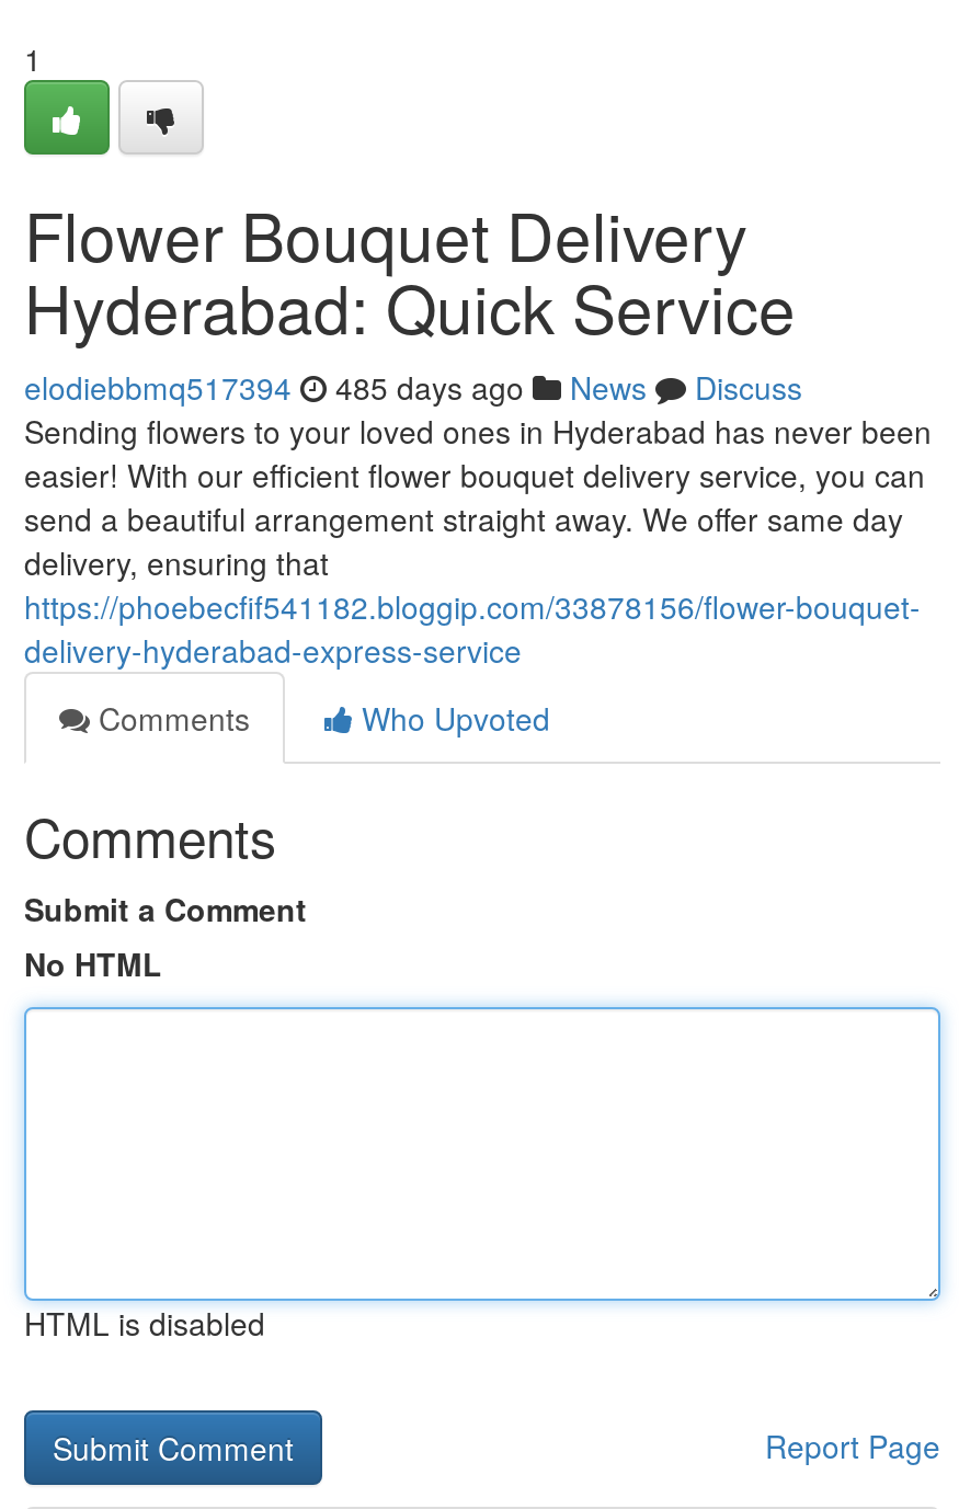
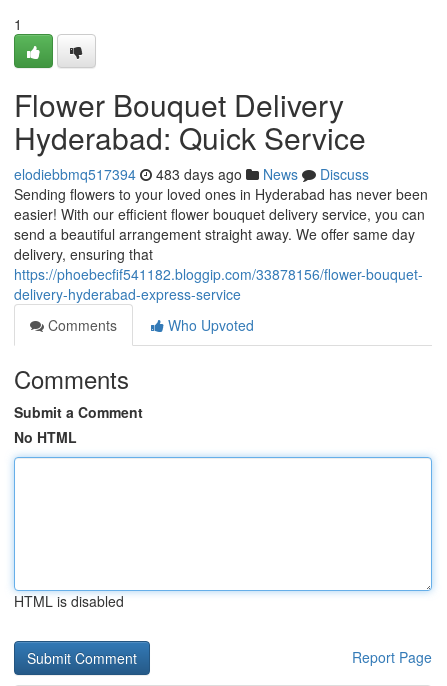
- elodiebbmq517394 485 days ago News Discuss
+ elodiebbmq517394 483 days ago News Discuss
